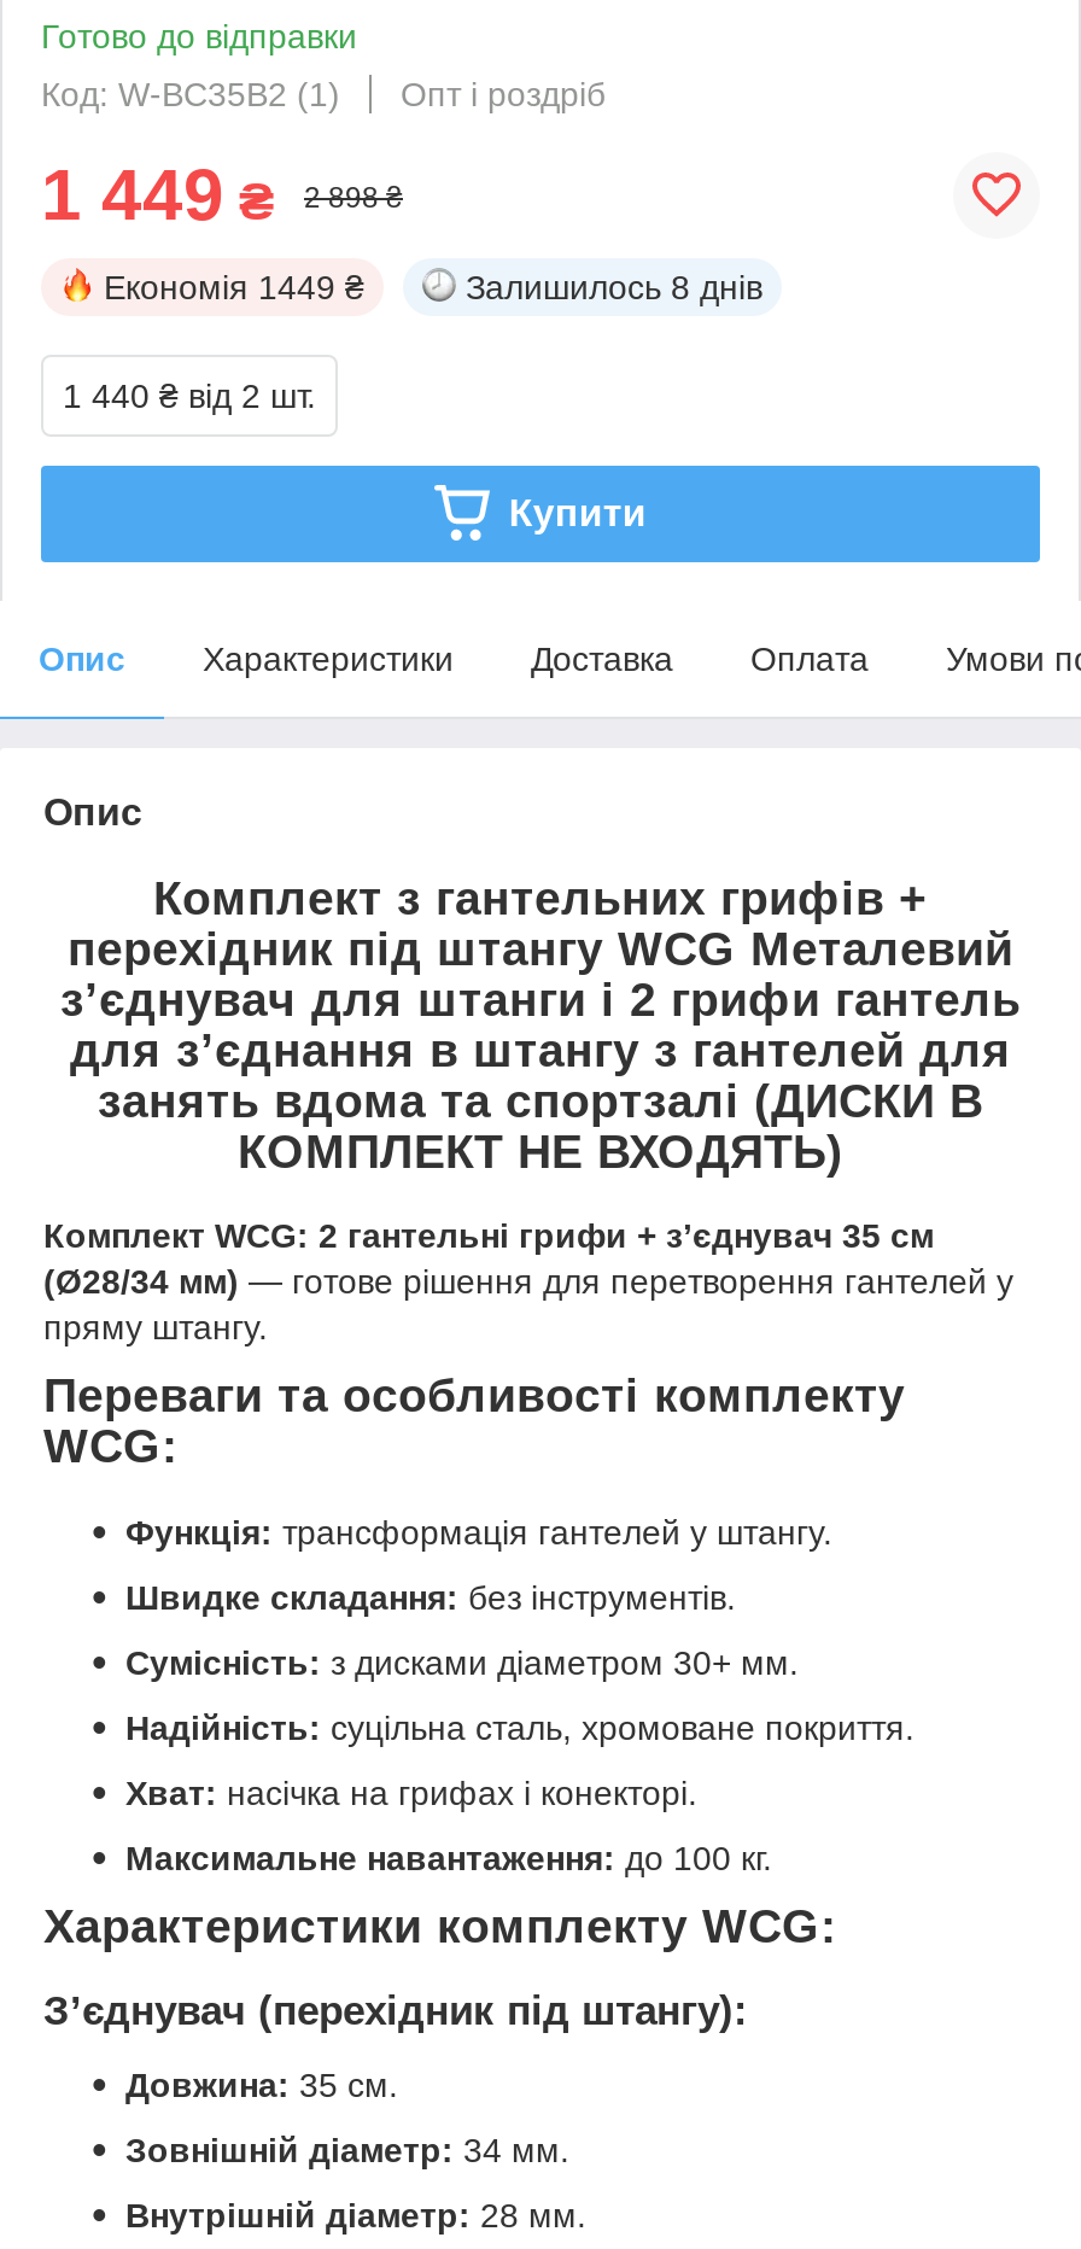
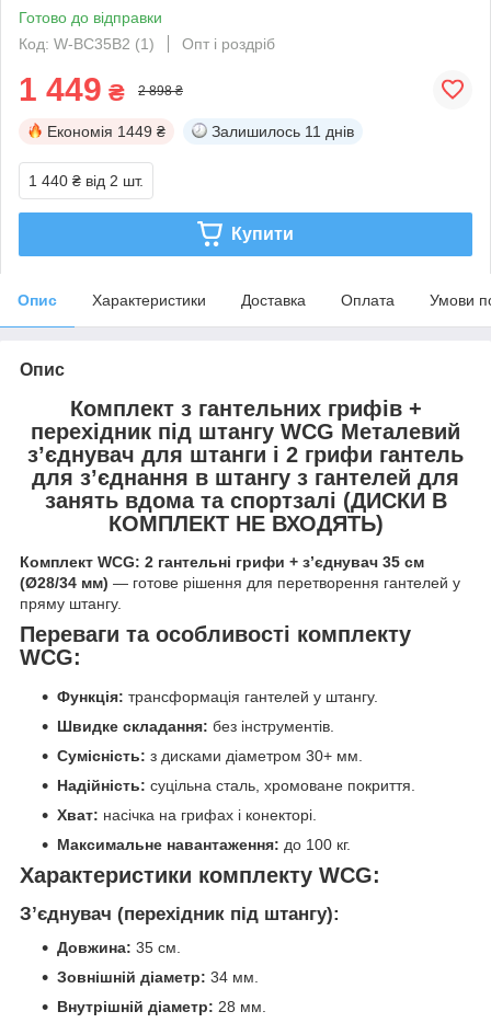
- Залишилось 8 днів
+ Залишилось 11 днів
